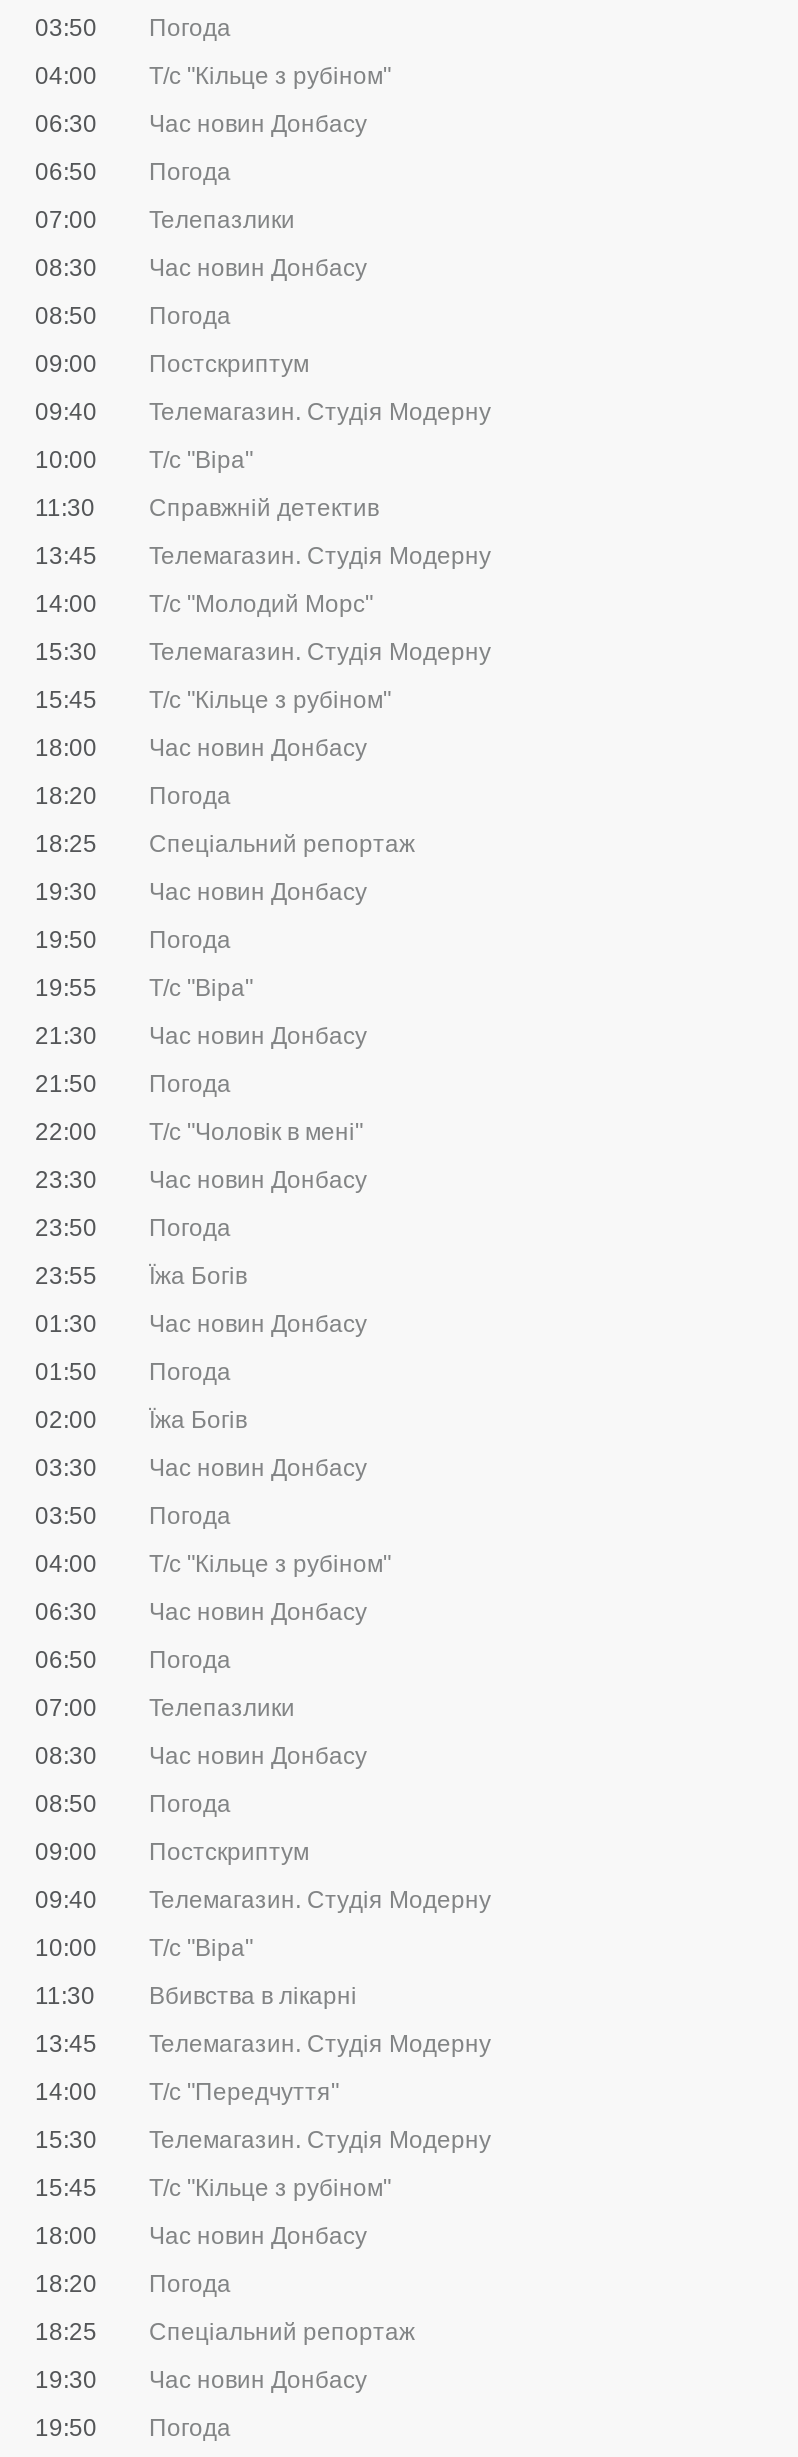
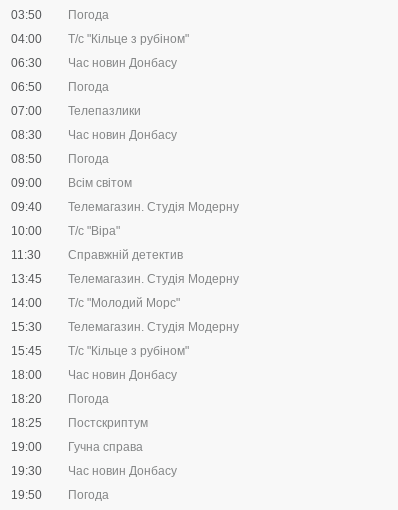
- Постскриптум
+ Всім світом

- Спеціальний репортаж
- 19:30
- Час новин Донбасу
- 19:50
- Погода
- 19:55
- Т/с "Віра"
- 21:30
- Час новин Донбасу
- 21:50
- Погода
- 22:00
- Т/с "Чоловік в мені"
- 23:30
- Час новин Донбасу
- 23:50
- Погода
- 23:55
- Їжа Богів
- 01:30
- Час новин Донбасу
- 01:50
- Погода
- 02:00
- Їжа Богів
- 03:30
- Час новин Донбасу
- 03:50
- Погода
- 04:00
- Т/с "Кільце з рубіном"
- 06:30
- Час новин Донбасу
- 06:50
- Погода
- 07:00
- Телепазлики
- 08:30
- Час новин Донбасу
- 08:50
- Погода
- 09:00

- 09:40
- Телемагазин. Студія Модерну
- 10:00
- Т/с "Віра"
- 11:30
- Вбивства в лікарні
- 13:45
- Телемагазин. Студія Модерну
- 14:00
- Т/с "Передчуття"
- 15:30
- Телемагазин. Студія Модерну
- 15:45
- Т/с "Кільце з рубіном"
- 18:00
- Час новин Донбасу
- 18:20
- Погода
- 18:25
- Спеціальний репортаж
+ 19:00
+ Гучна справа
